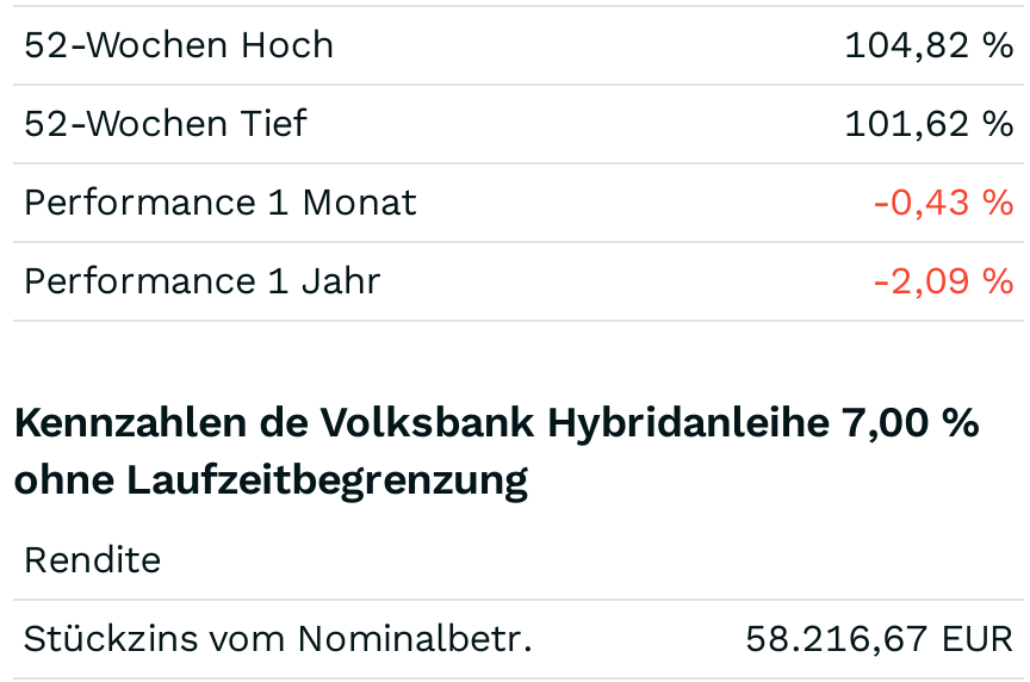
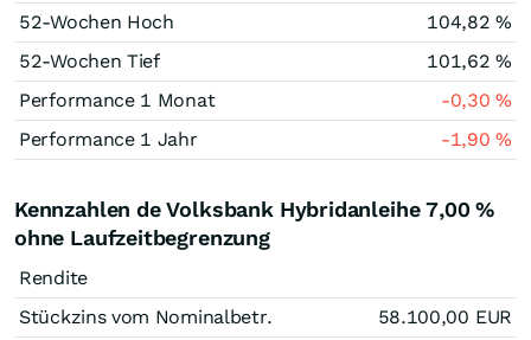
- -0,43%
+ -0,30%

- -2,09%
+ -1,90%

- 58.216,67 EUR
+ 58.100,00 EUR
